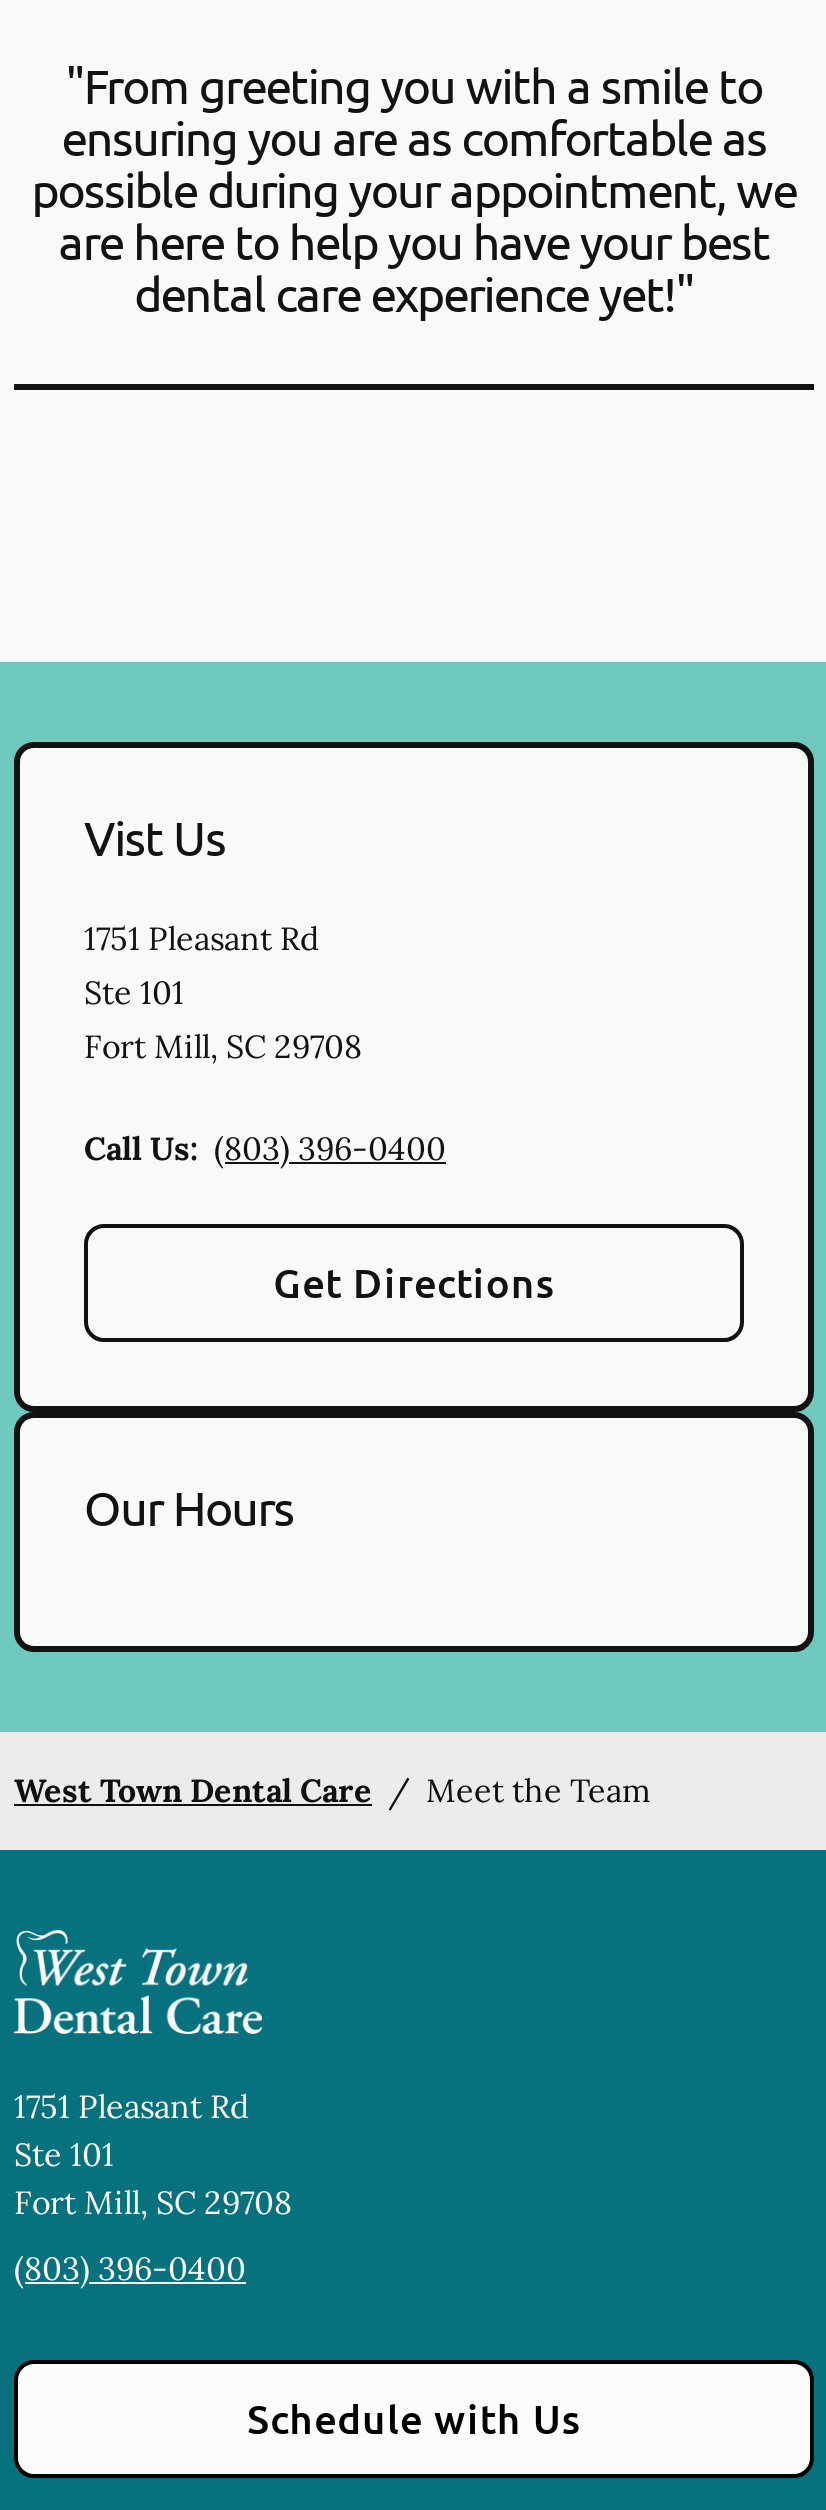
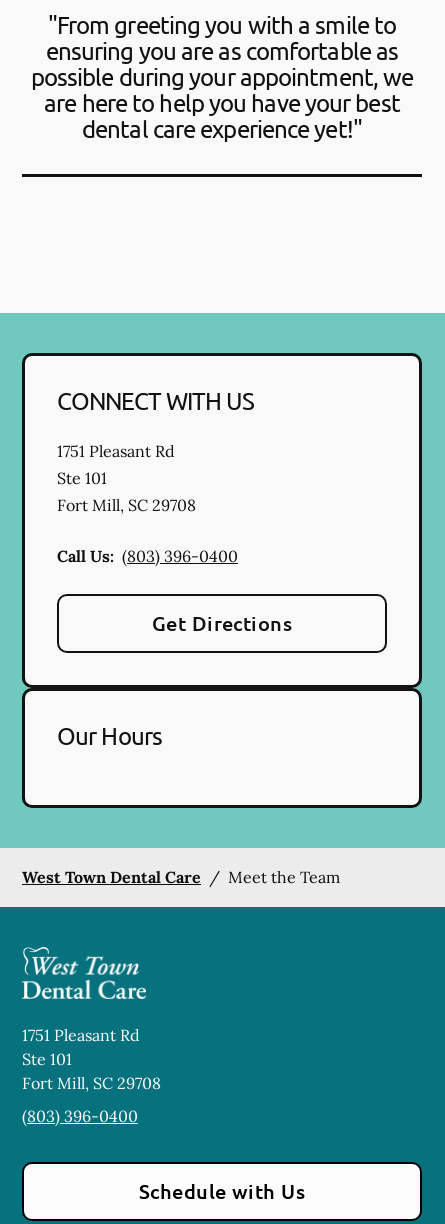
- Vist Us
+ CONNECT WITH US
